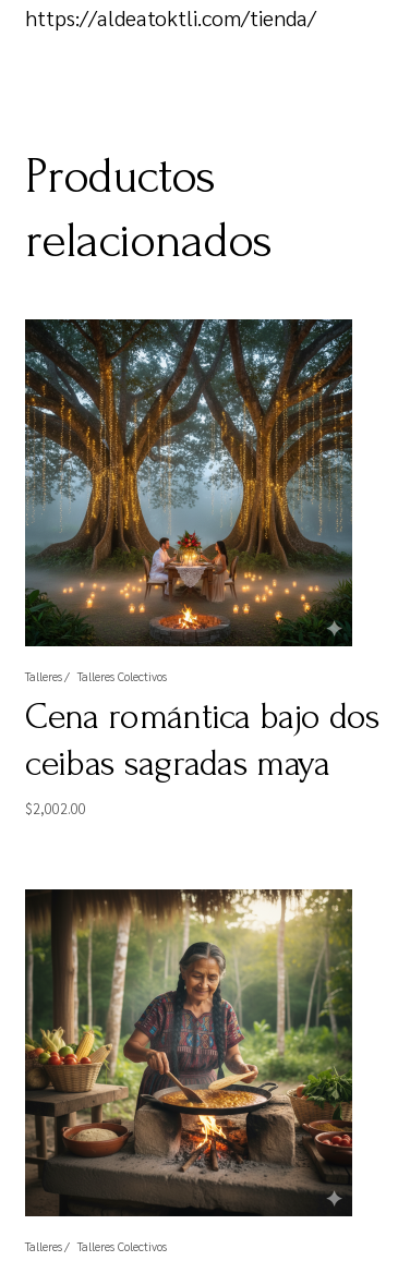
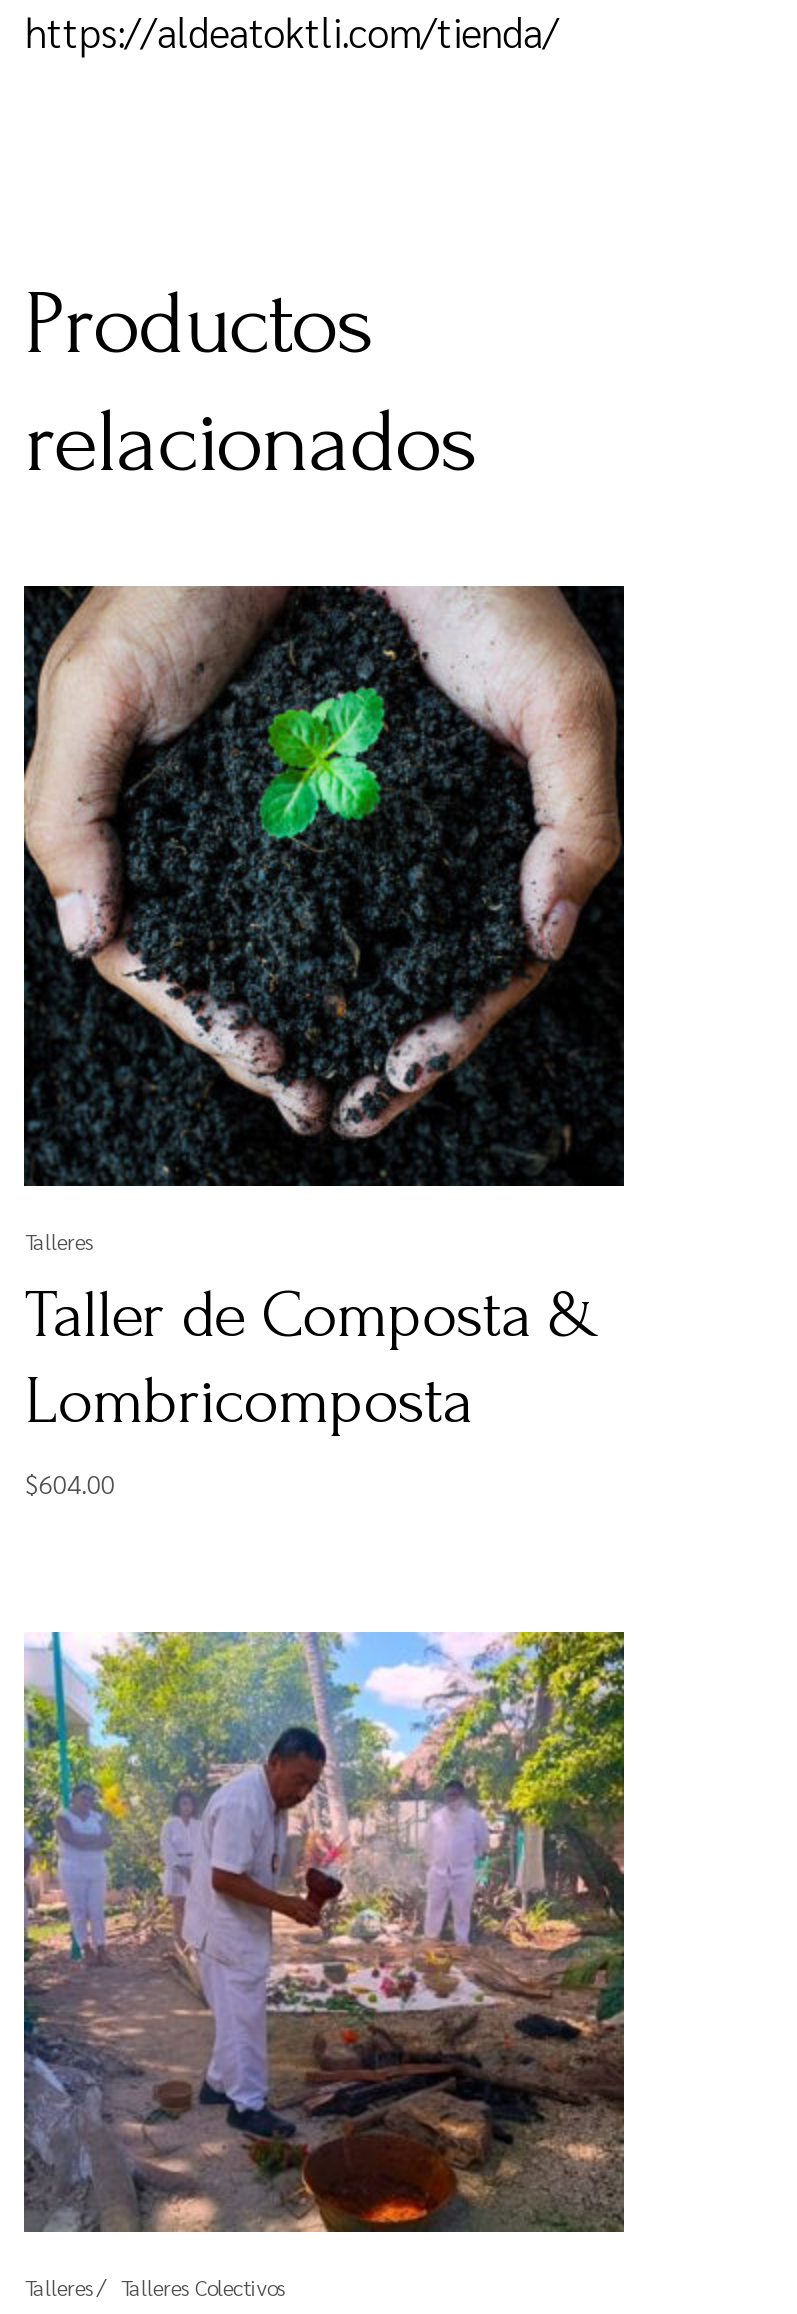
- [image]
+ [image]

- Talleres Colectivos
- Cena romántica bajo dos
- ceibas sagradas maya
- $2,002.00
+ Taller de Composta &
+ Lombricomposta
+ $604.00

- [image]
+ [image]
